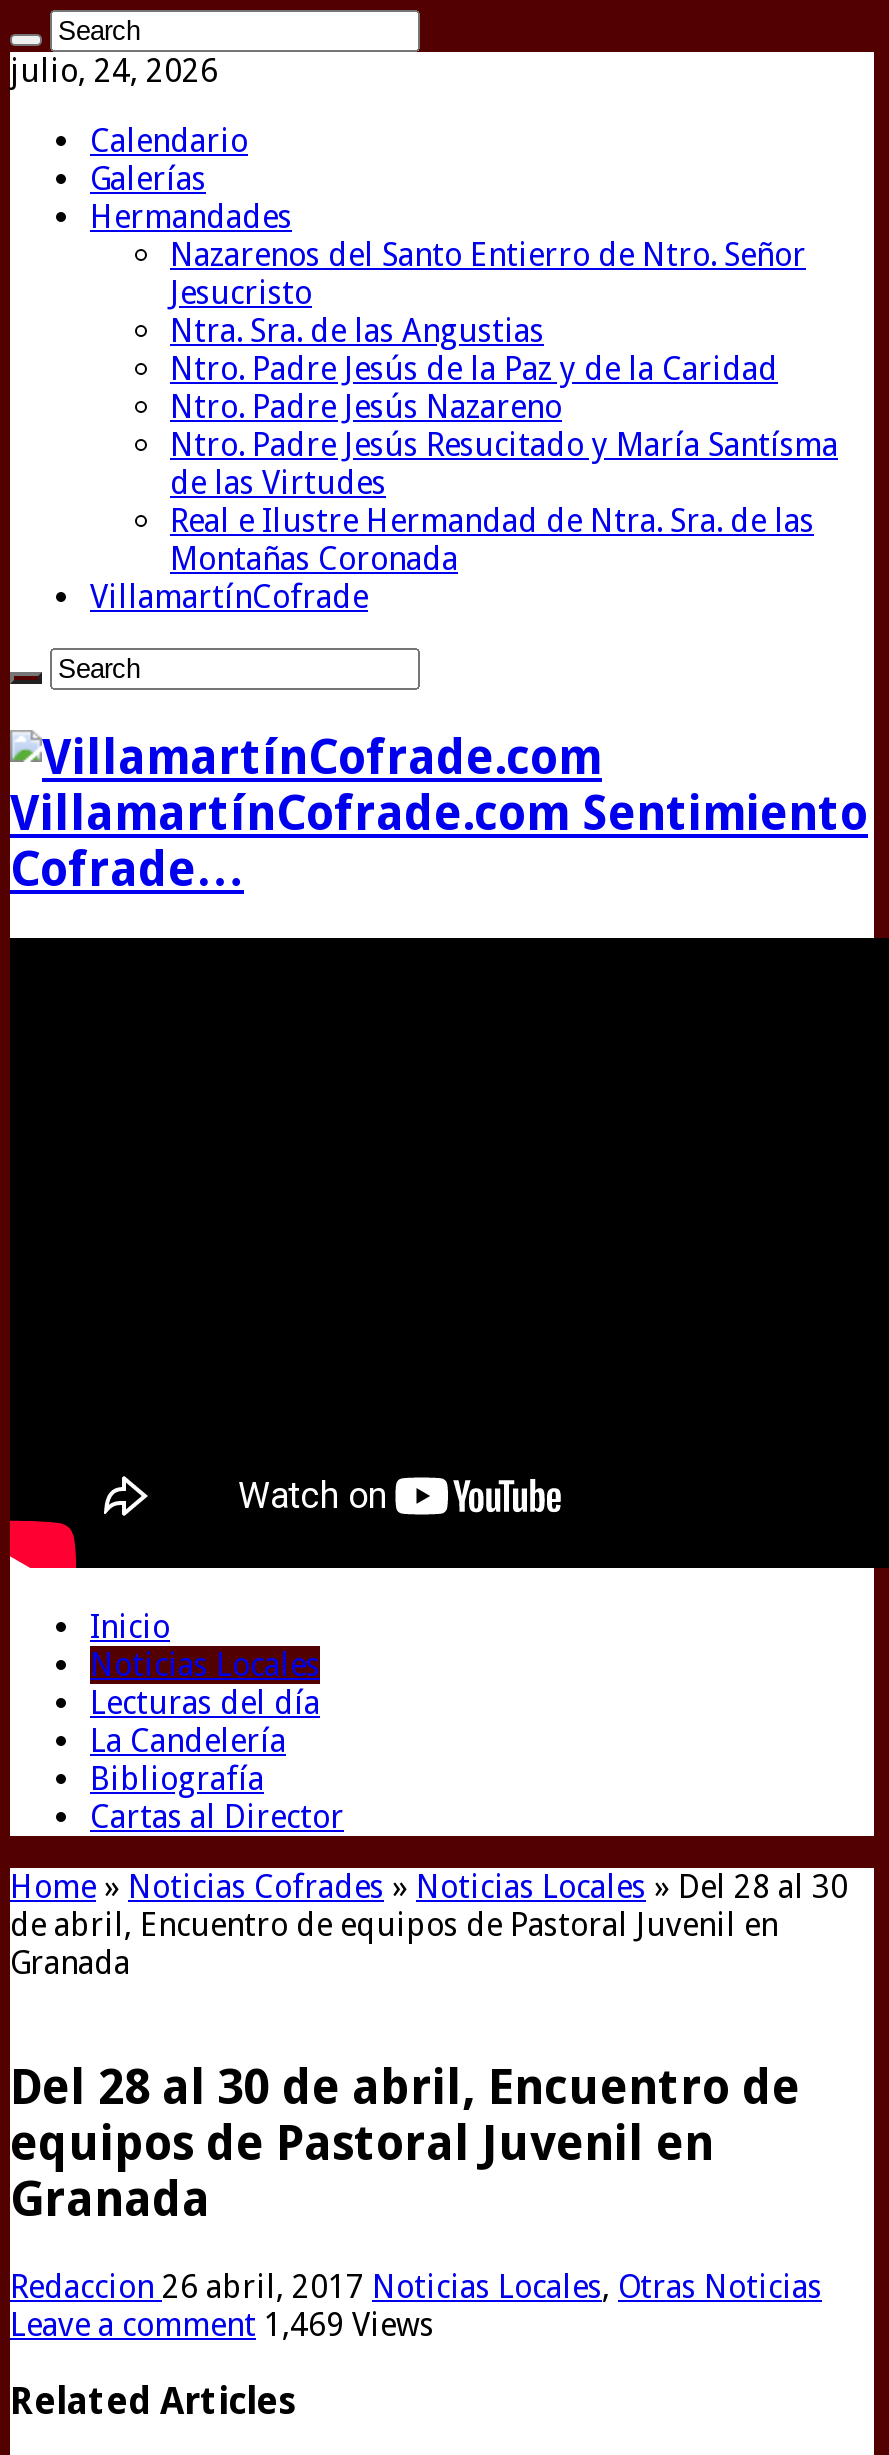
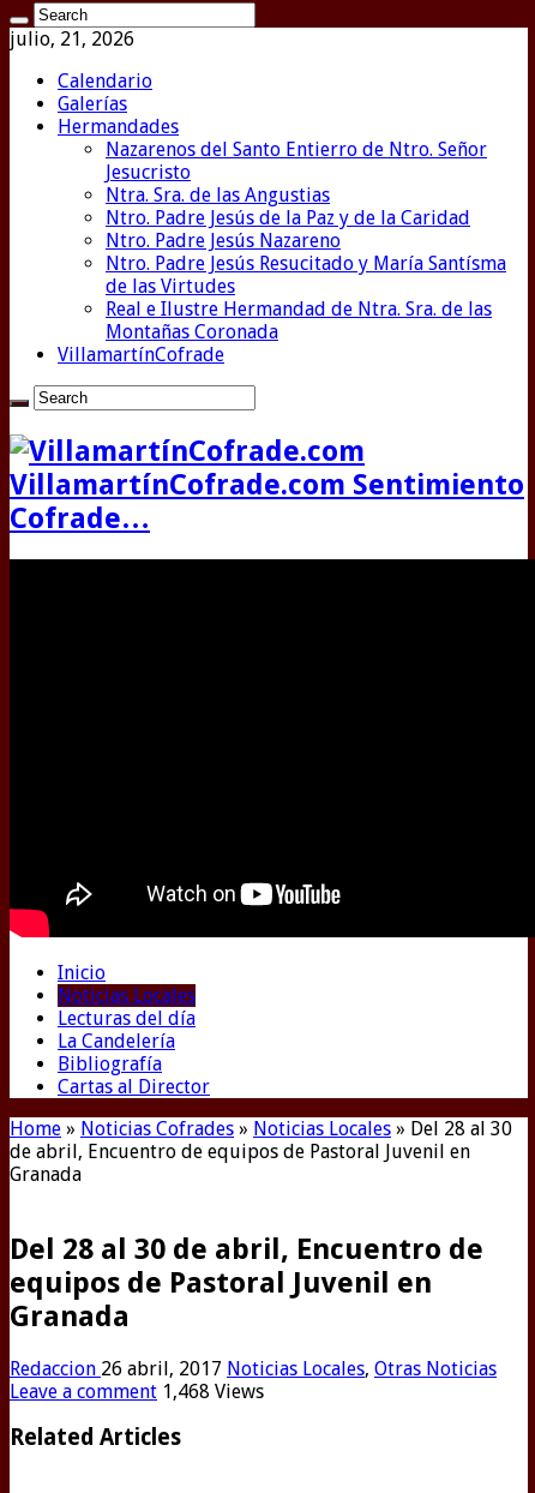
- julio, 24, 2026
+ julio, 21, 2026

- Leave a comment 1,469 Views
+ Leave a comment 1,468 Views
